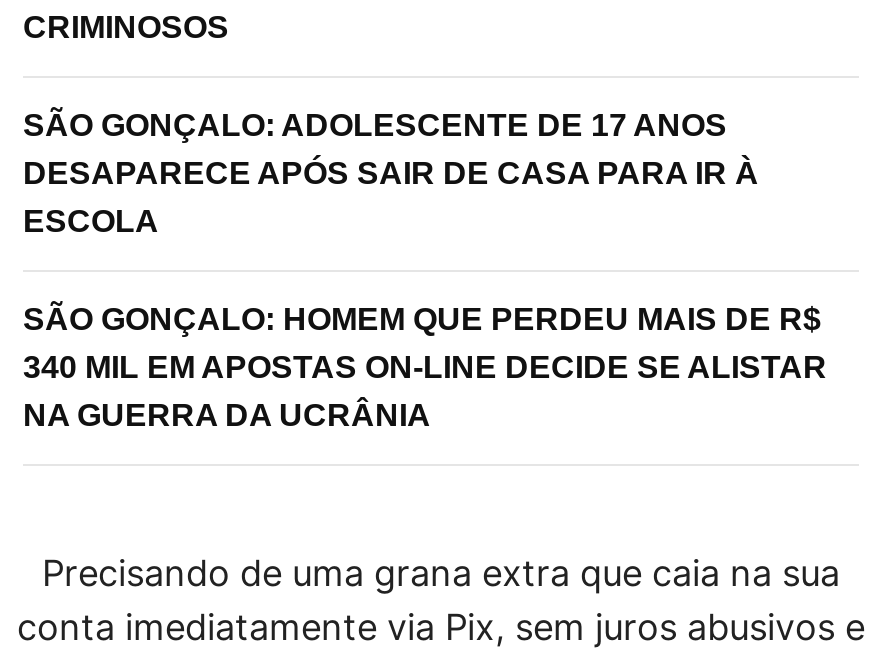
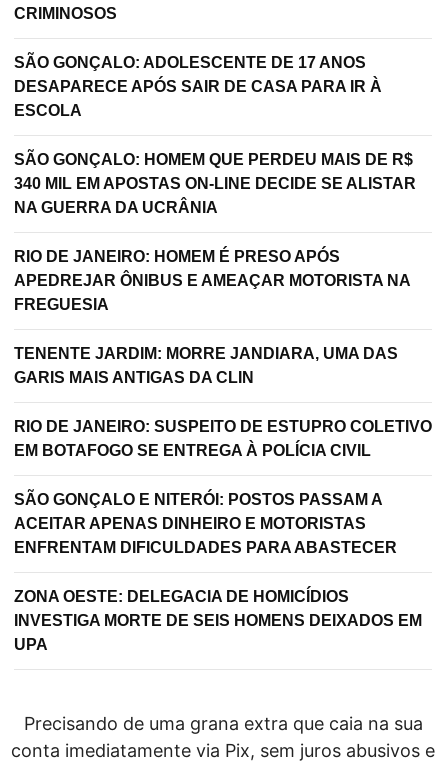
+ RIO DE JANEIRO: HOMEM É PRESO APÓS
+ APEDREJAR ÔNIBUS E AMEAÇAR MOTORISTA NA
+ FREGUESIA
+ TENENTE JARDIM: MORRE JANDIARA, UMA DAS
+ GARIS MAIS ANTIGAS DA CLIN
+ RIO DE JANEIRO: SUSPEITO DE ESTUPRO COLETIVO
+ EM BOTAFOGO SE ENTREGA À POLÍCIA CIVIL
+ SÃO GONÇALO E NITERÓI: POSTOS PASSAM A
+ ACEITAR APENAS DINHEIRO E MOTORISTAS
+ ENFRENTAM DIFICULDADES PARA ABASTECER
+ ZONA OESTE: DELEGACIA DE HOMICÍDIOS
+ INVESTIGA MORTE DE SEIS HOMENS DEIXADOS EM
+ UPA
